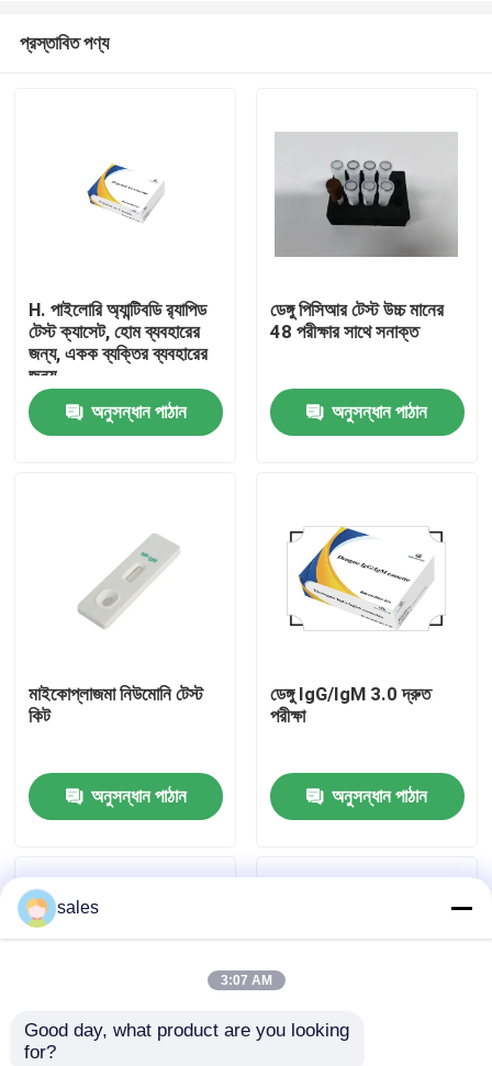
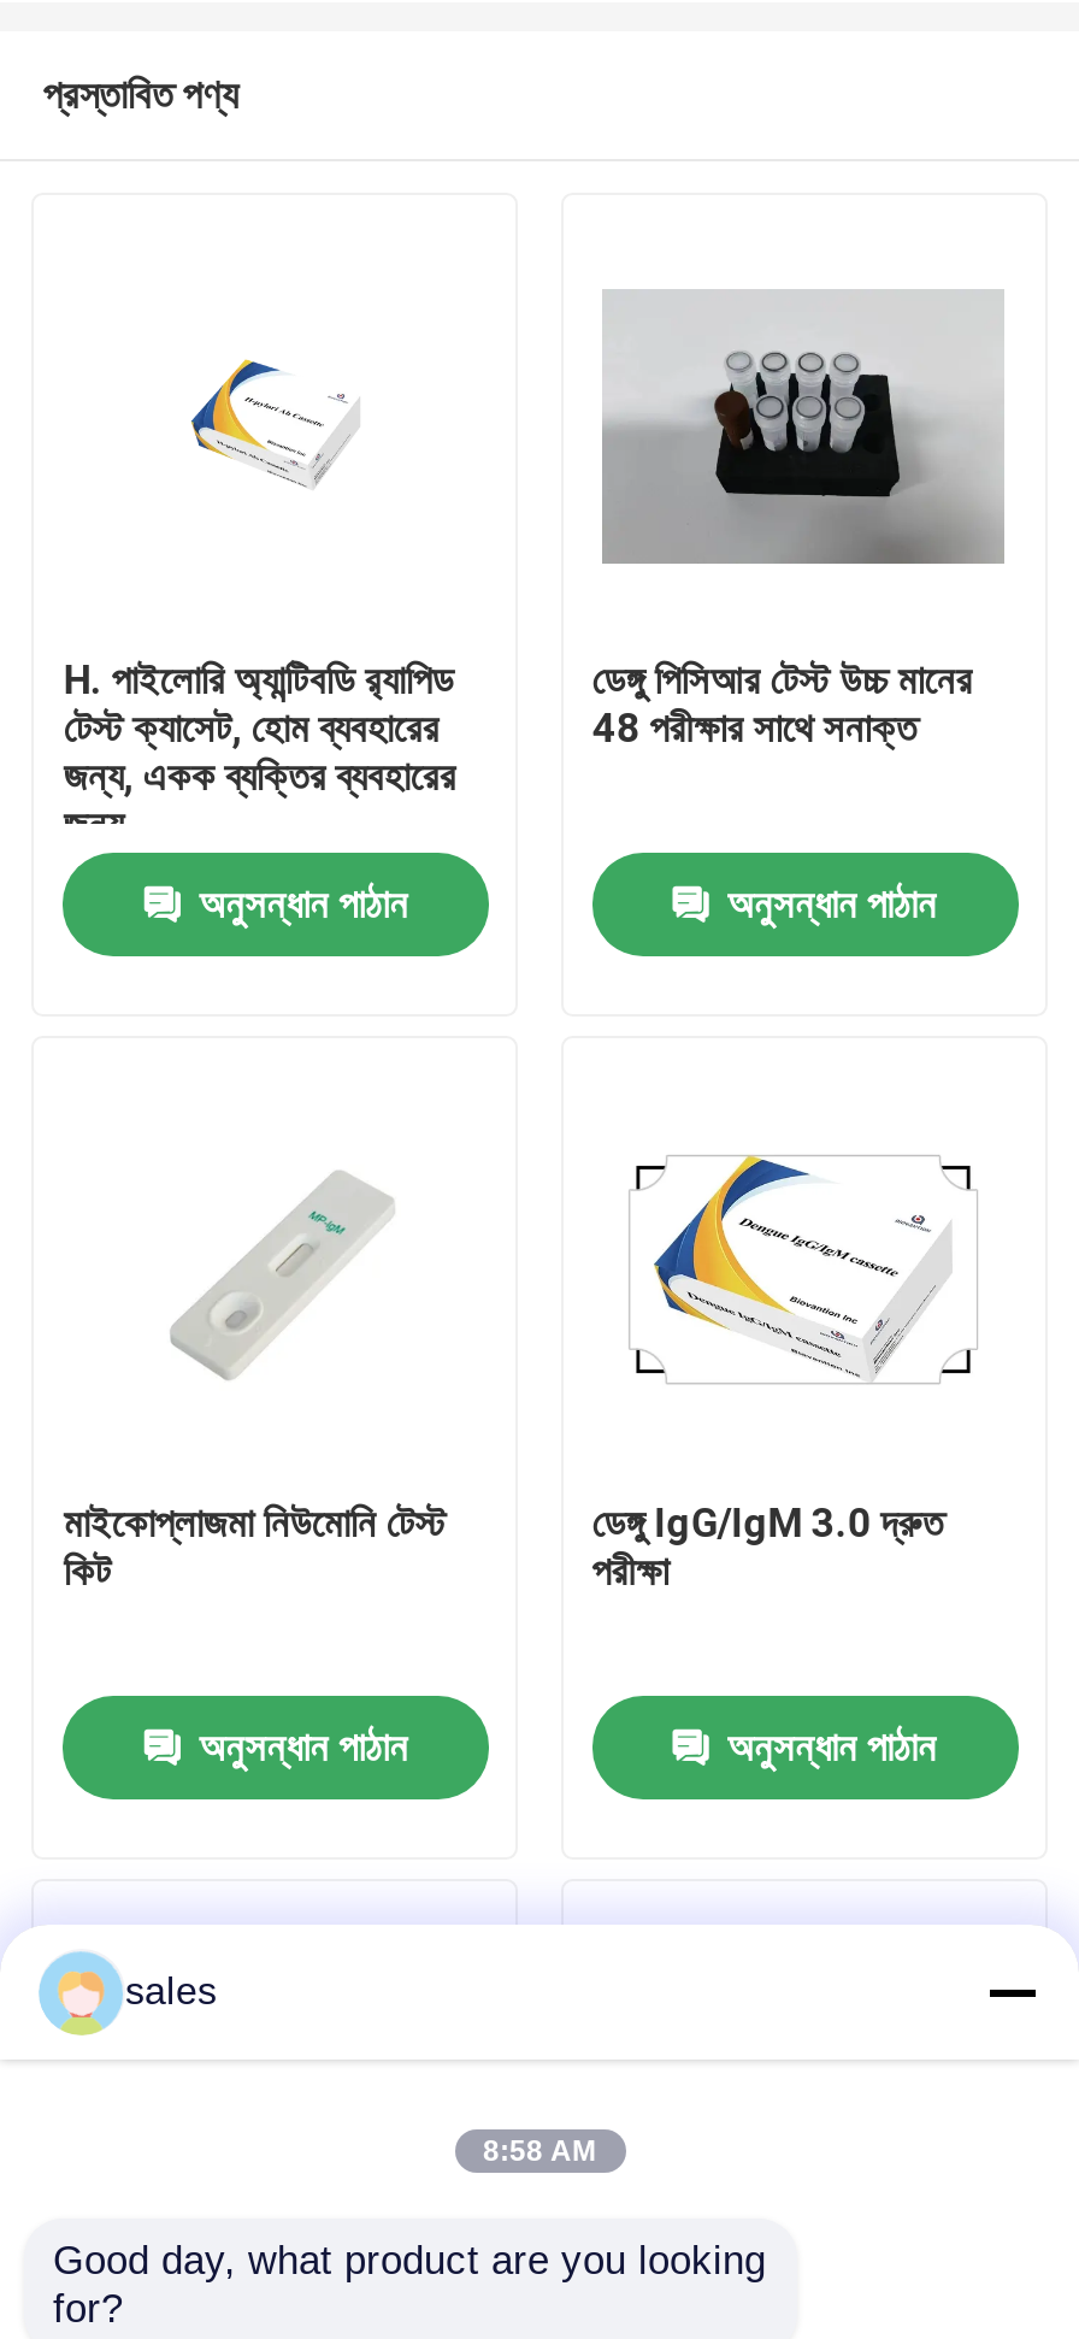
- 3:07 AM
+ 8:58 AM
